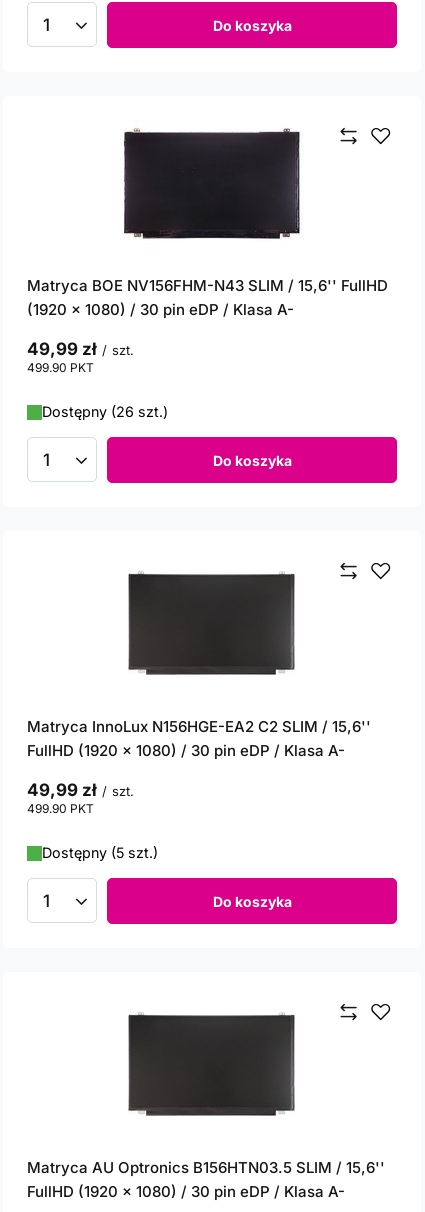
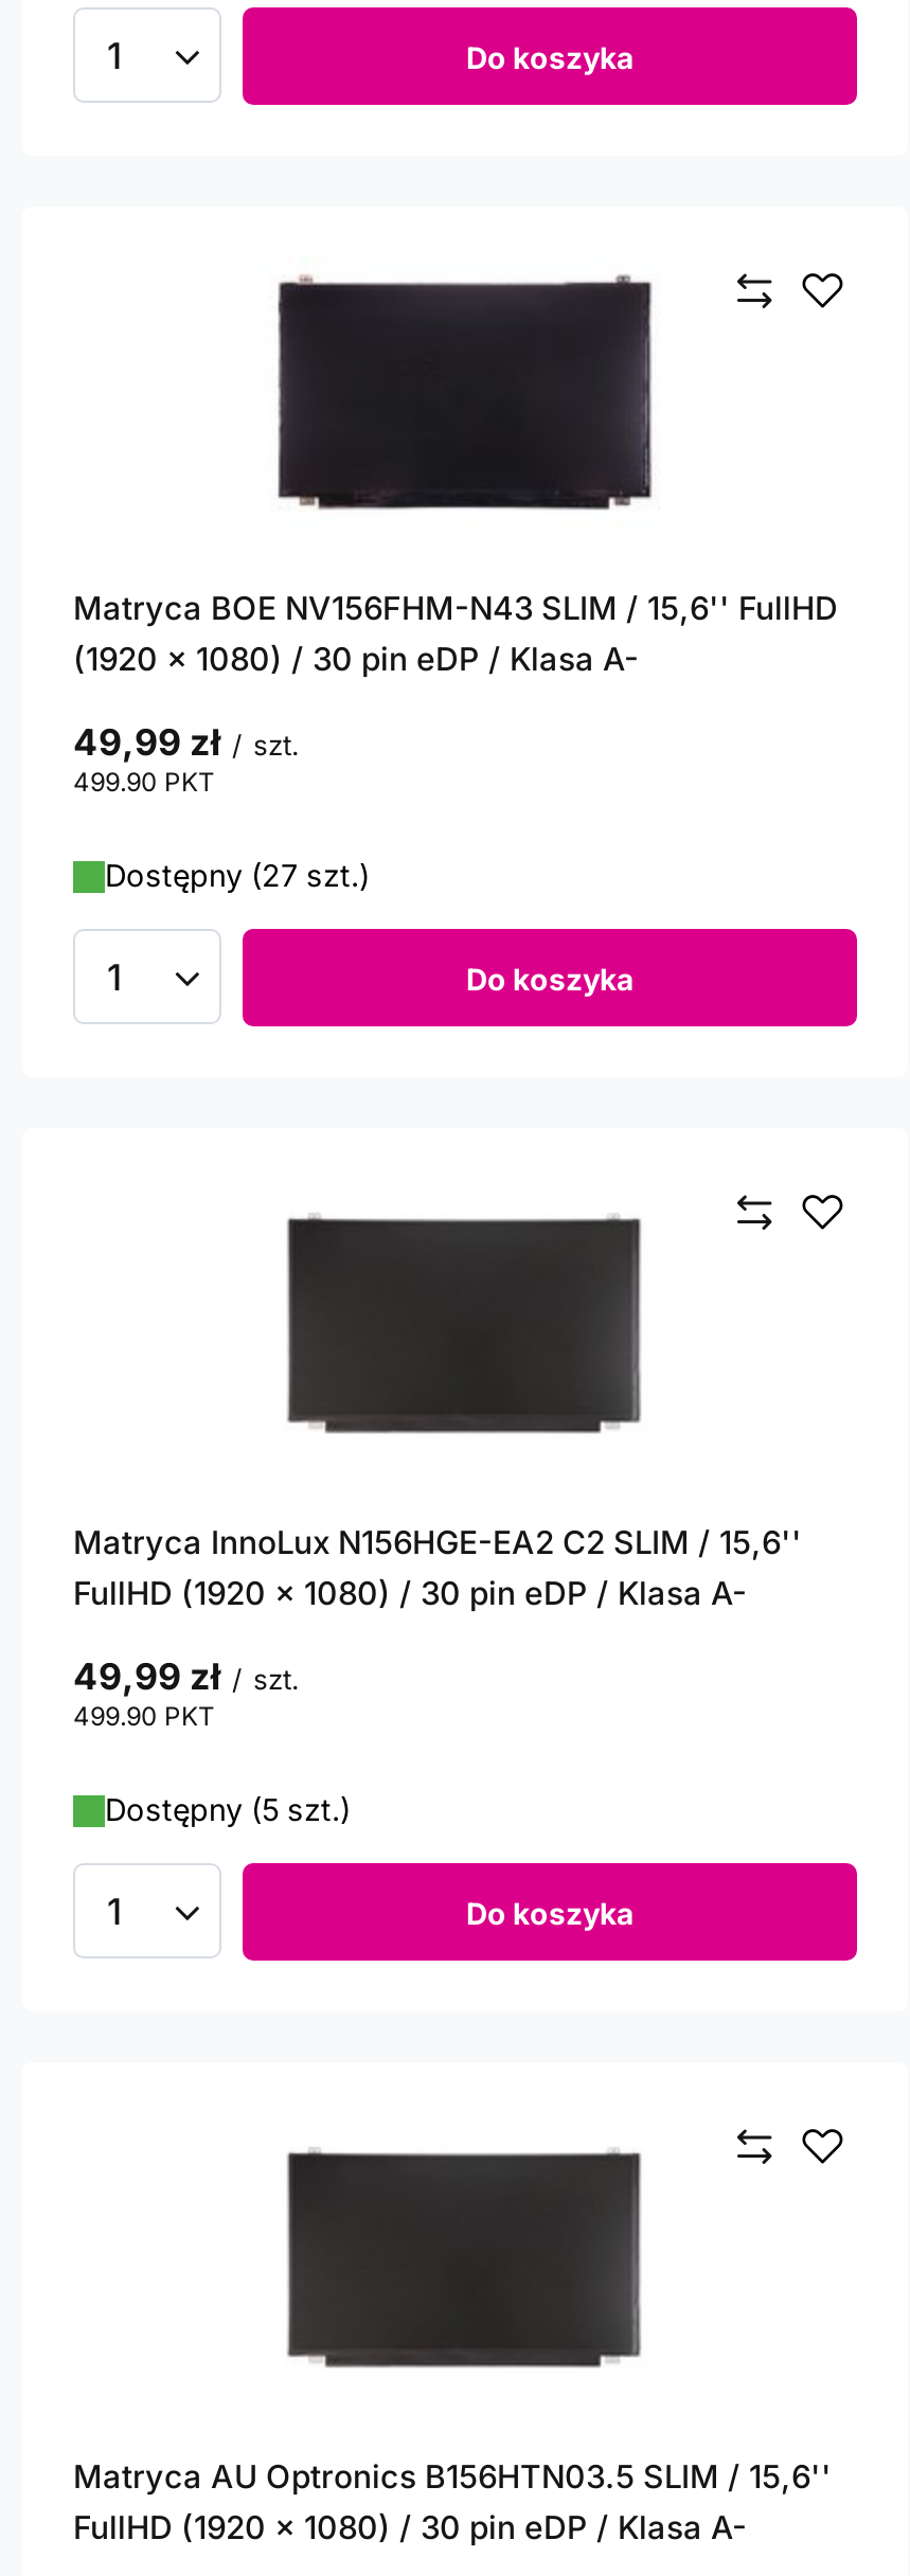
- Dostępny (26 szt.)
+ Dostępny (27 szt.)
